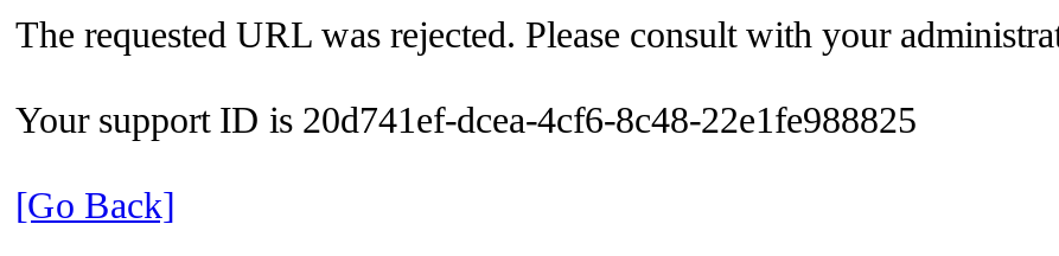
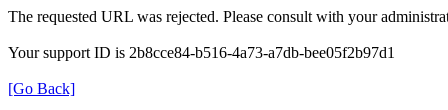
- Your support ID is 20d741ef-dcea-4cf6-8c48-22e1fe988825
+ Your support ID is 2b8cce84-b516-4a73-a7db-bee05f2b97d1
